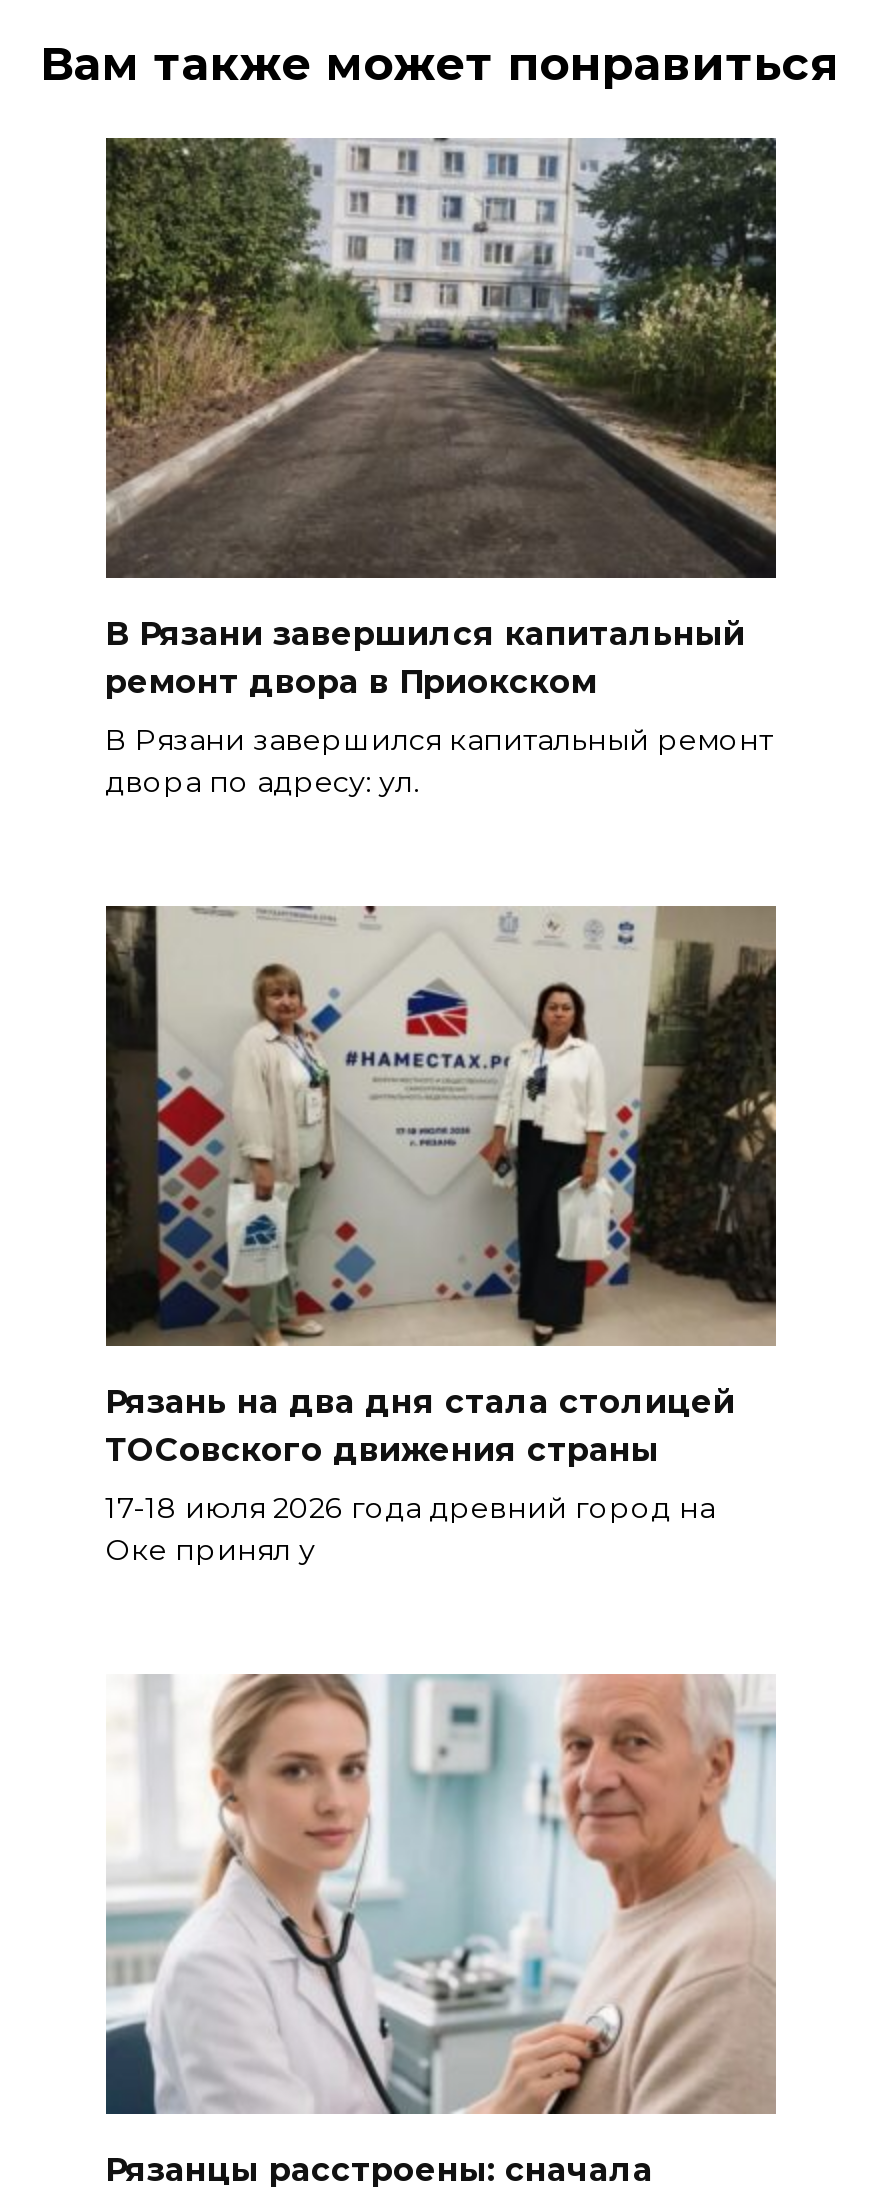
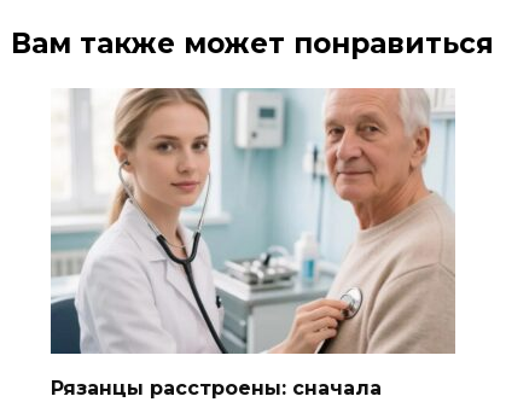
- [image]
- В Рязани завершился капитальный
- ремонт двора в Приокском
- В Рязани завершился капитальный ремонт
- двора по адресу: ул.

- [image]
- Рязань на два дня стала столицей
- ТОСовского движения страны
- 17-18 июля 2026 года древний город на
- Оке принял у
